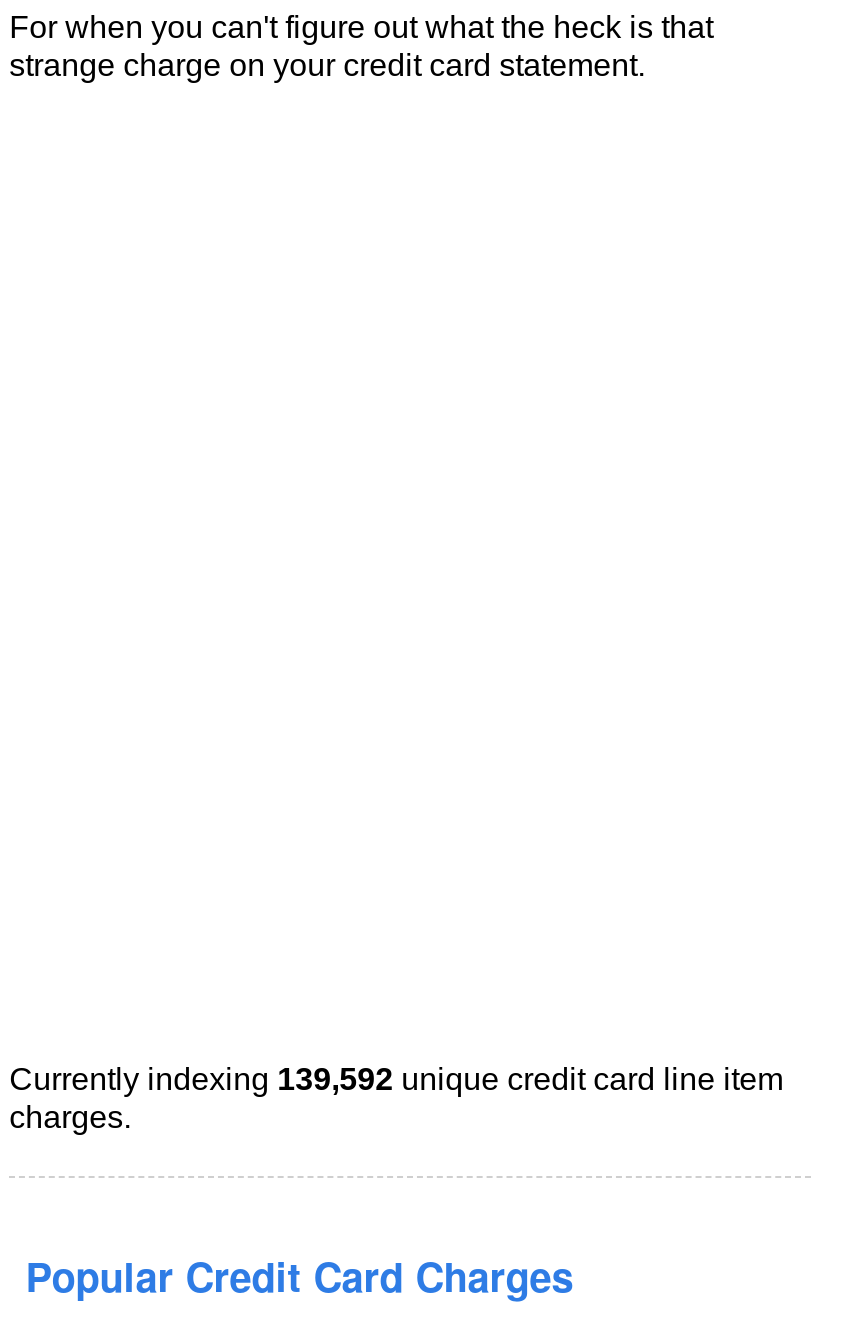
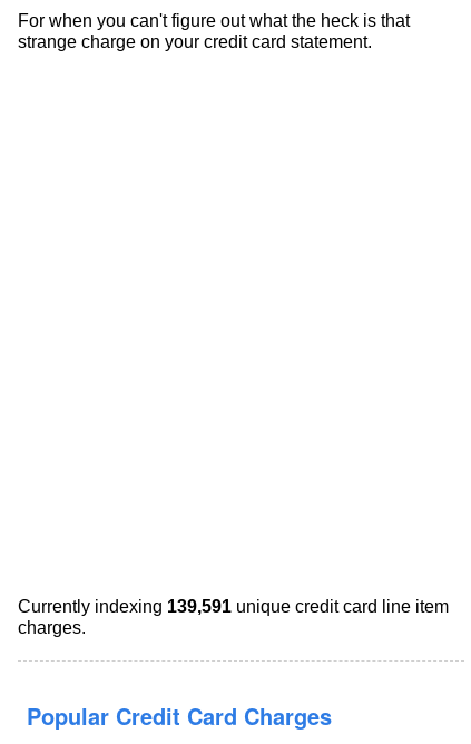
- Currently indexing 139,592 unique credit card line item
+ Currently indexing 139,591 unique credit card line item
